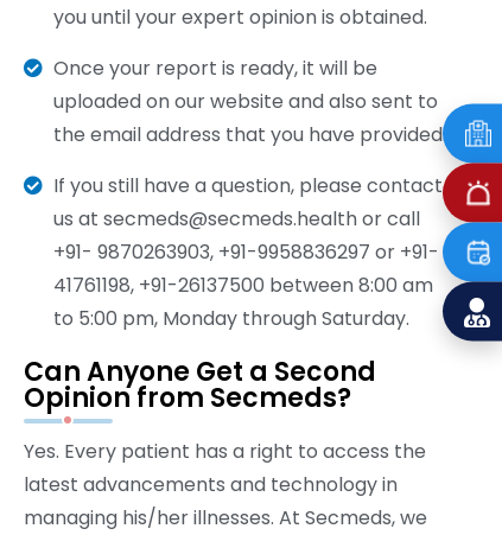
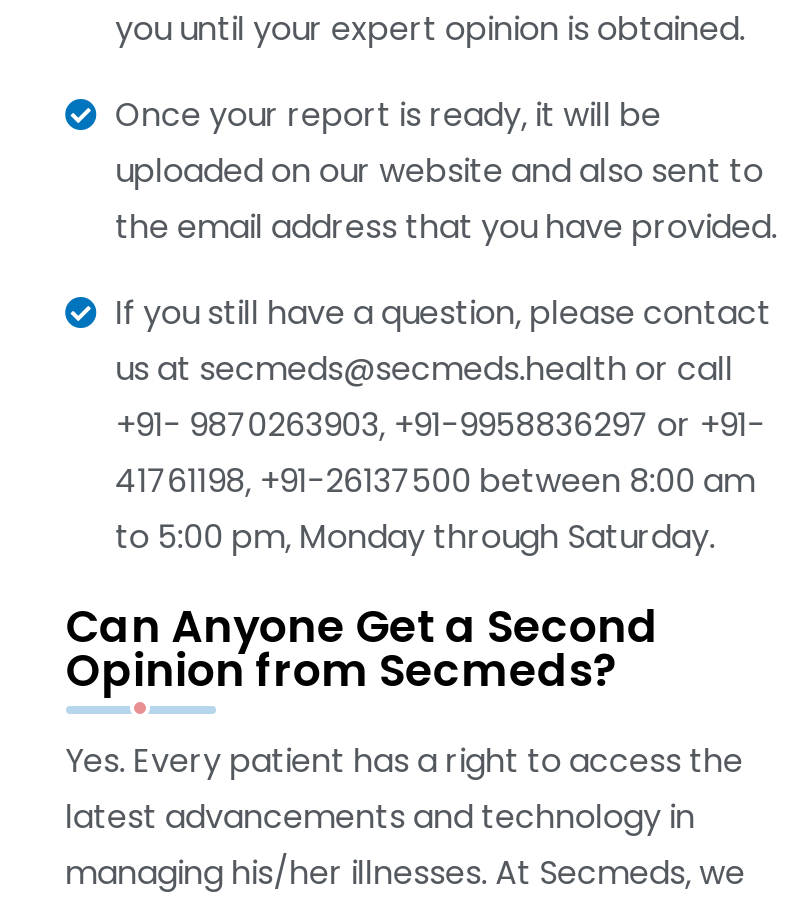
- [image]
